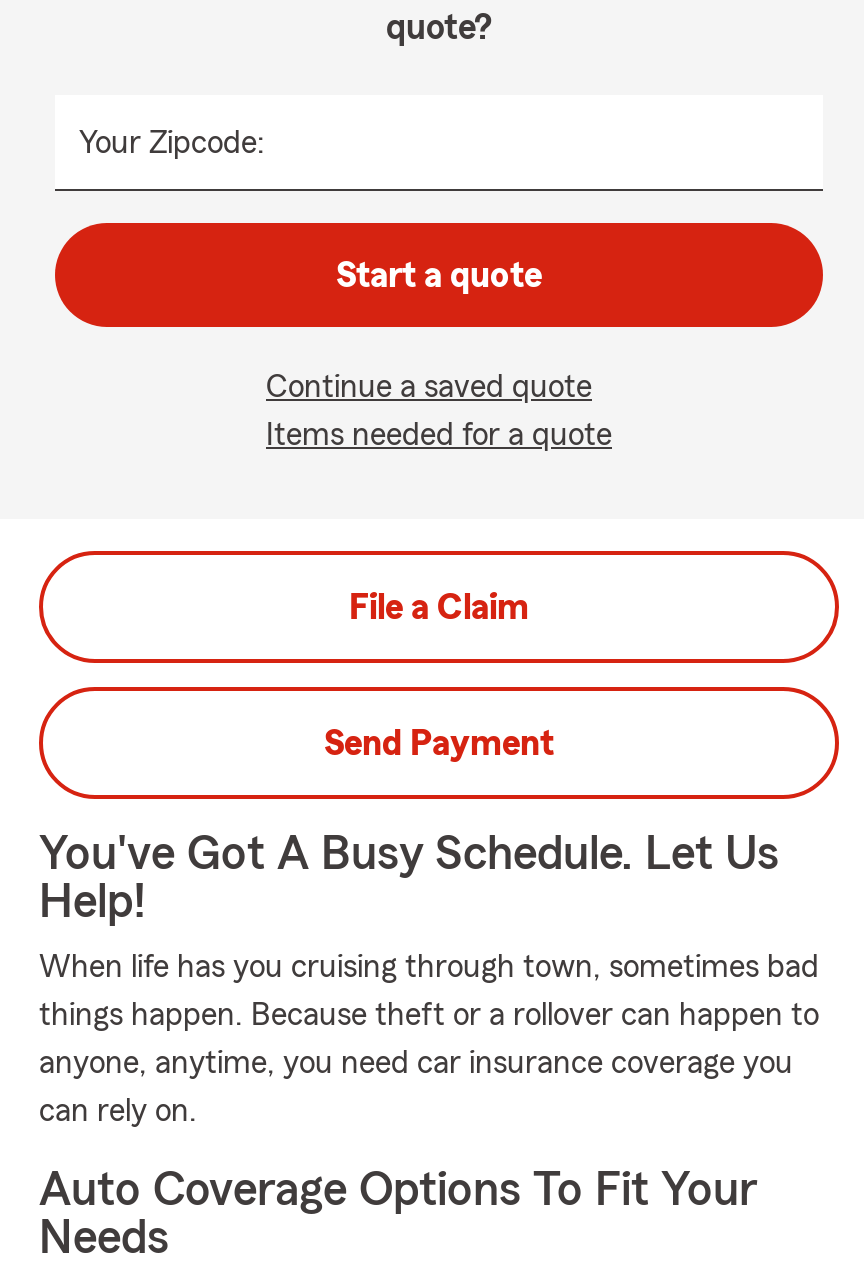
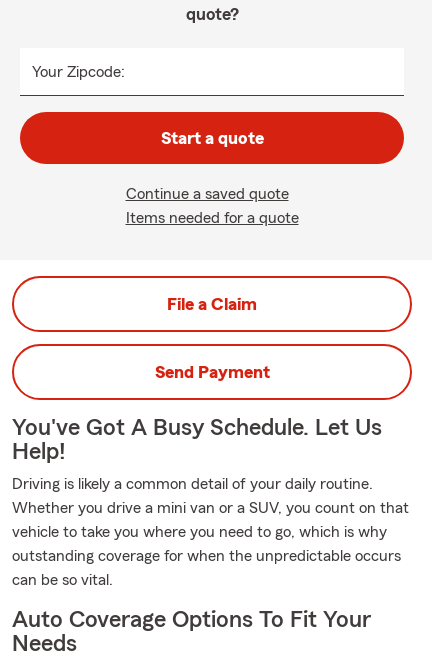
- When life has you cruising through town, sometimes bad
- things happen. Because theft or a rollover can happen to
- anyone, anytime, you need car insurance coverage you
- can rely on.
+ Driving is likely a common detail of your daily routine.
+ Whether you drive a mini van or a SUV, you count on that
+ vehicle to take you where you need to go, which is why
+ outstanding coverage for when the unpredictable occurs
+ can be so vital.
